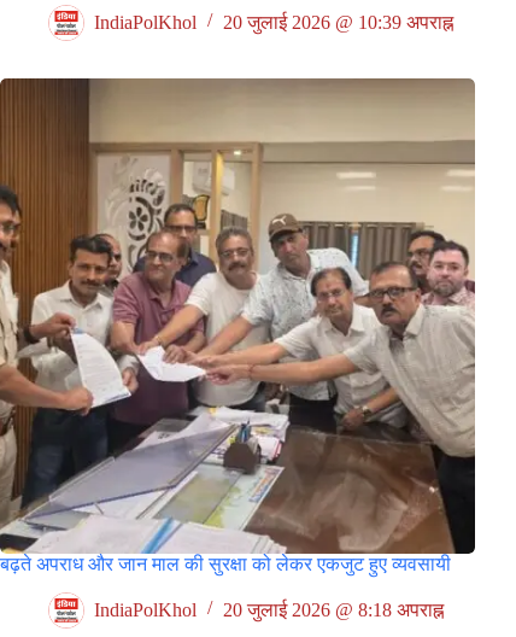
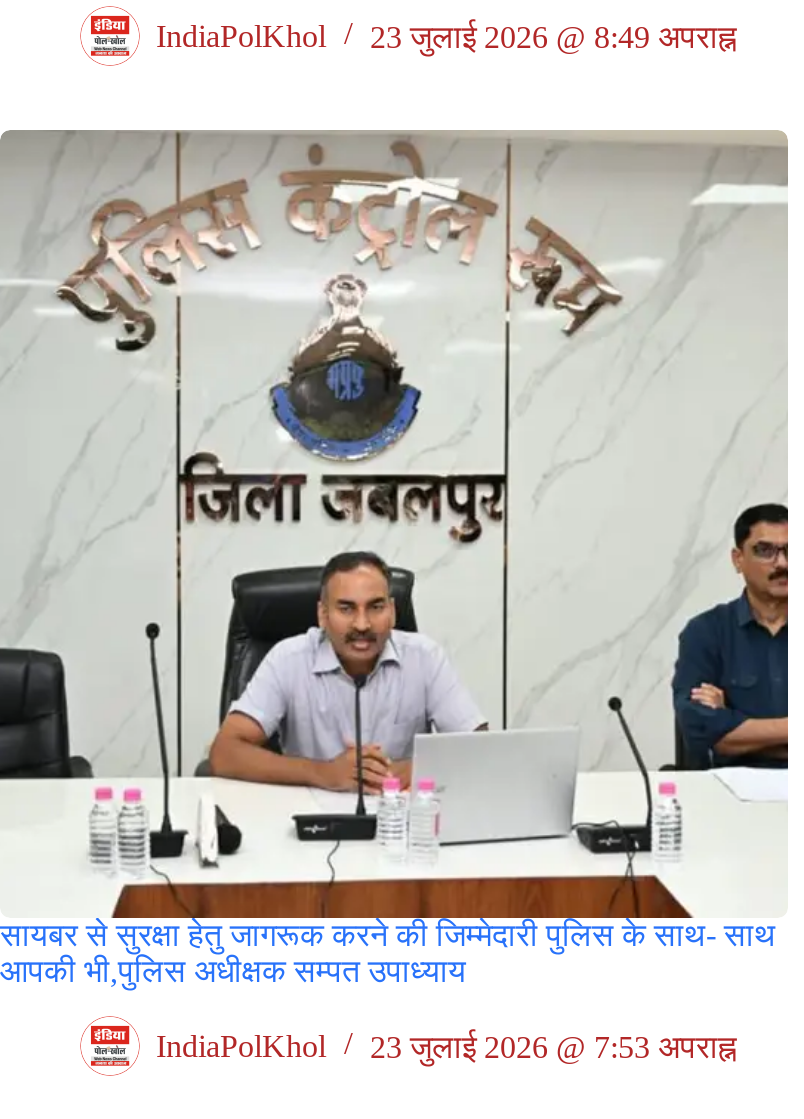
- IndiaPolKhol 20 जुलाई 2026 @ 10:39 अपराह्न
+ IndiaPolKhol 23 जुलाई 2026 @ 8:49 अपराह्न

- [image]
- बढ़ते अपराध और जान माल की सुरक्षा को लेकर एकजुट हुए व्यवसायी
+ [image]
+ सायबर से सुरक्षा हेतु जागरूक करने की जिम्मेदारी पुलिस के साथ- साथ
+ आपकी भी,पुलिस अधीक्षक सम्पत उपाध्याय

- IndiaPolKhol 20 जुलाई 2026 @ 8:18 अपराह्न
+ IndiaPolKhol 23 जुलाई 2026 @ 7:53 अपराह्न
